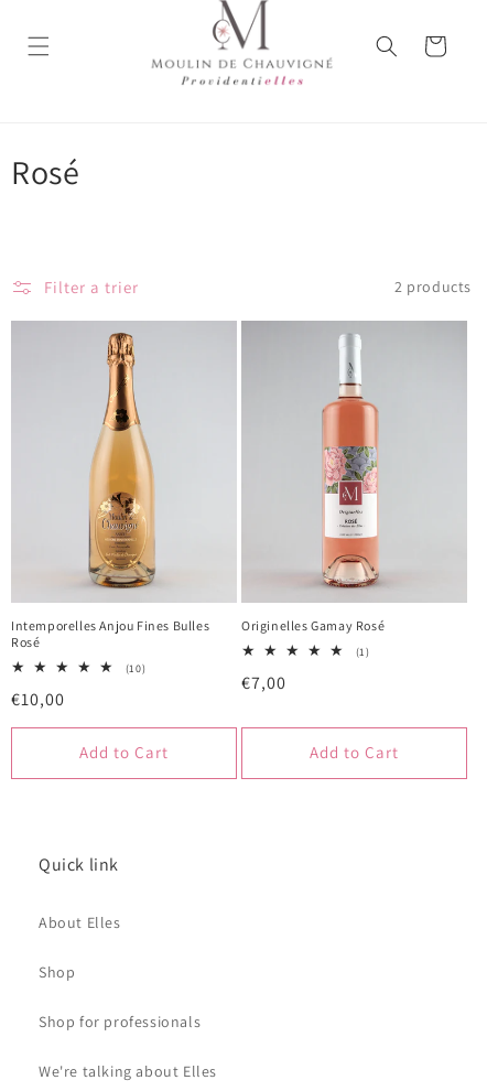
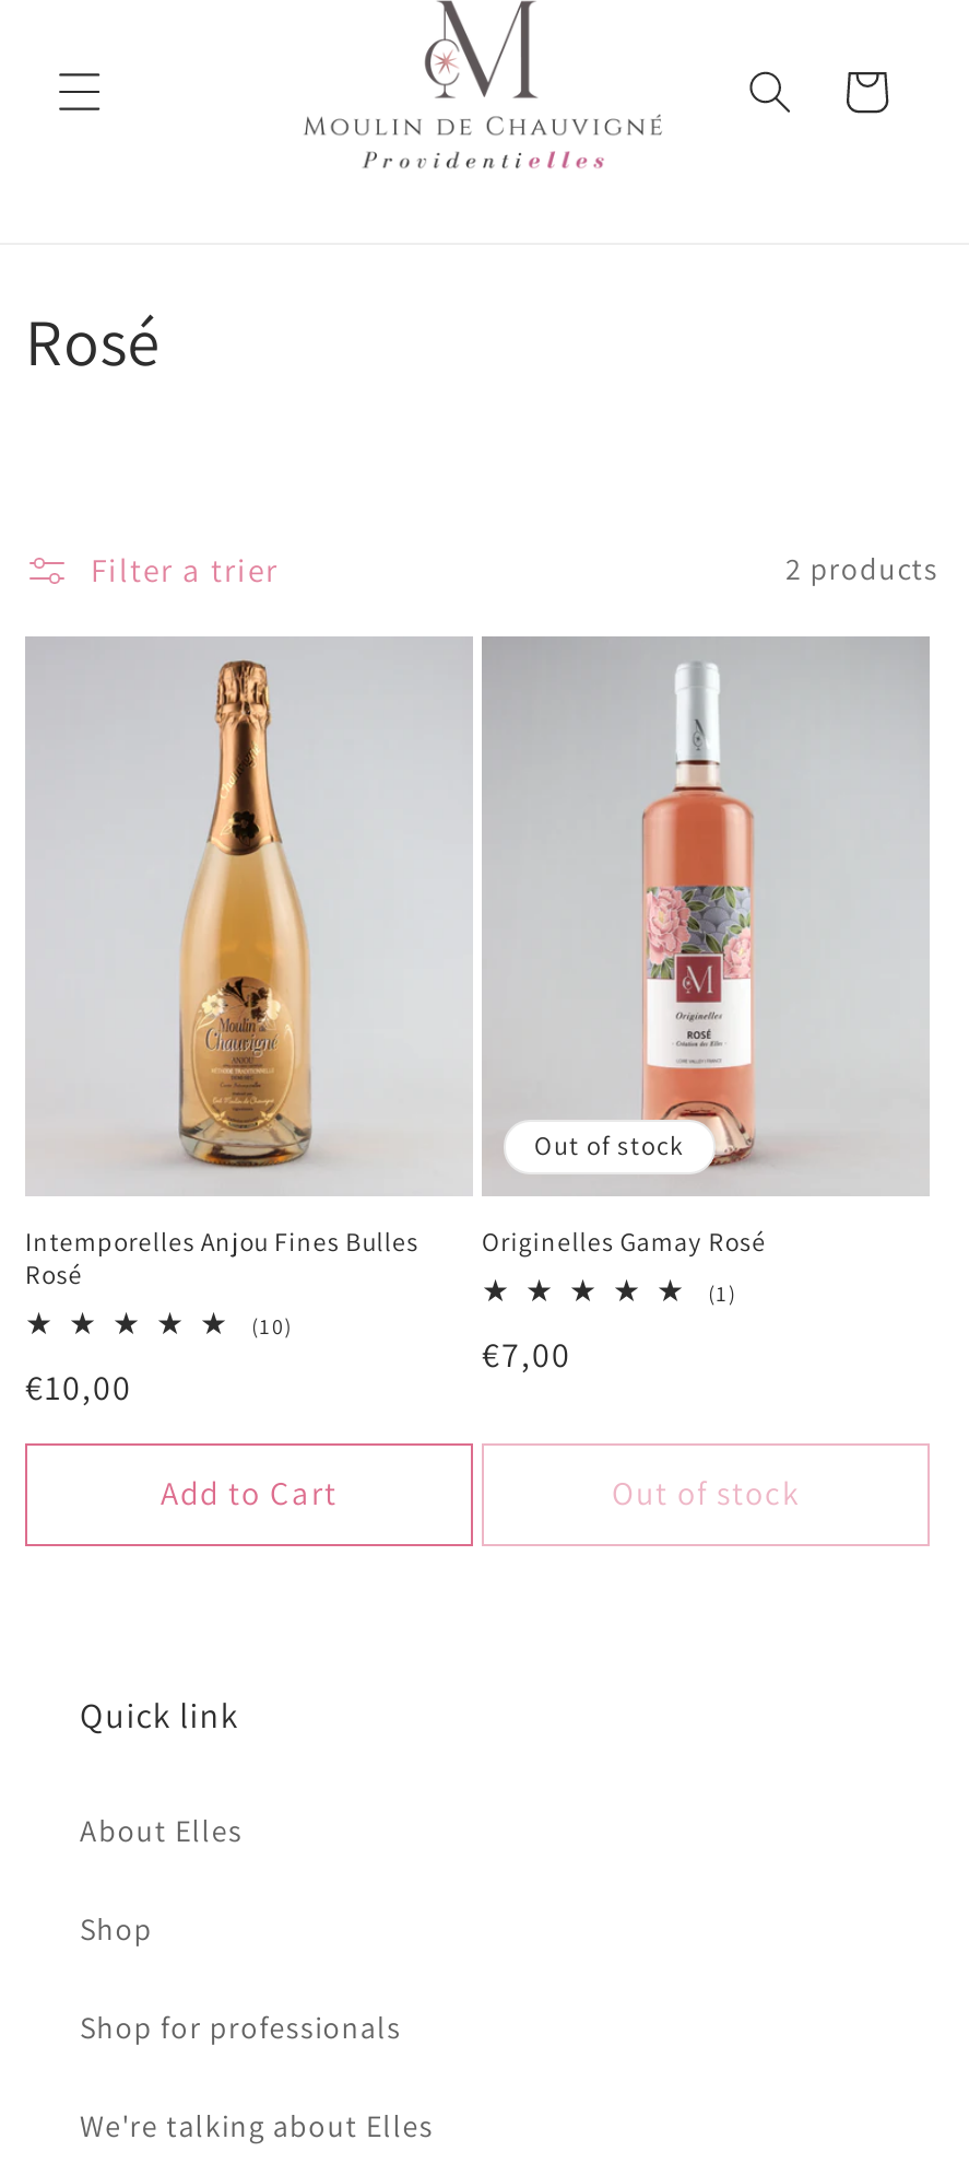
+ Out of stock

- Add to Cart
+ Out of stock
